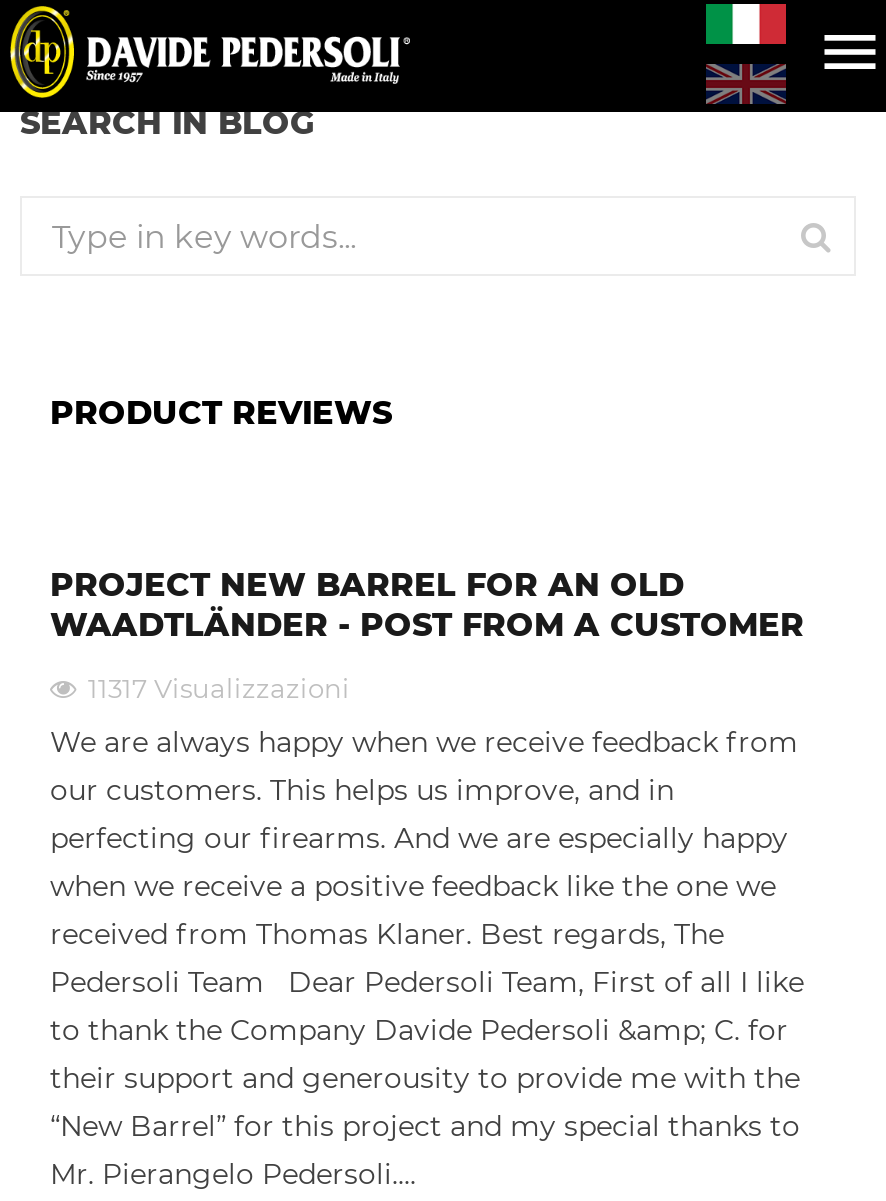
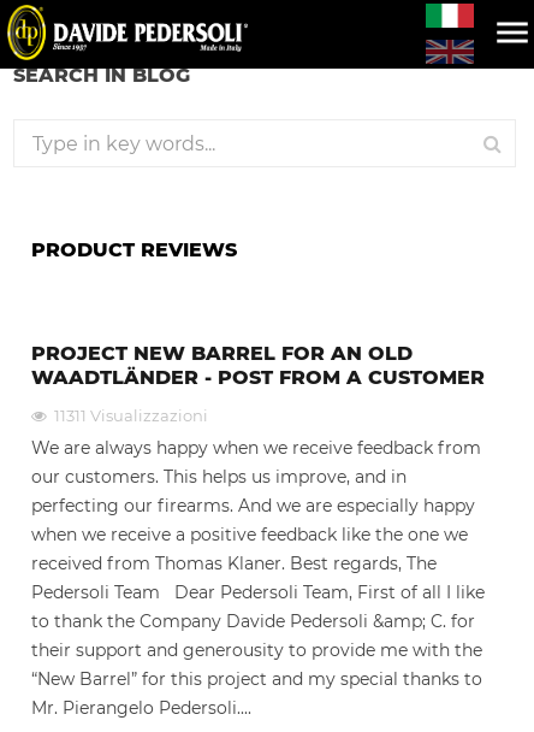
- 11317 Visualizzazioni
+ 11311 Visualizzazioni
